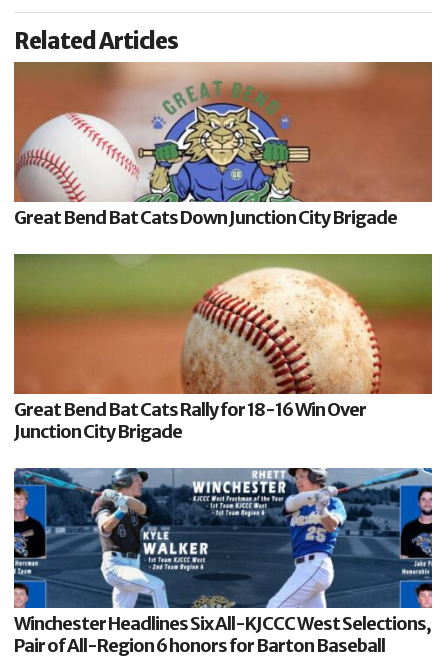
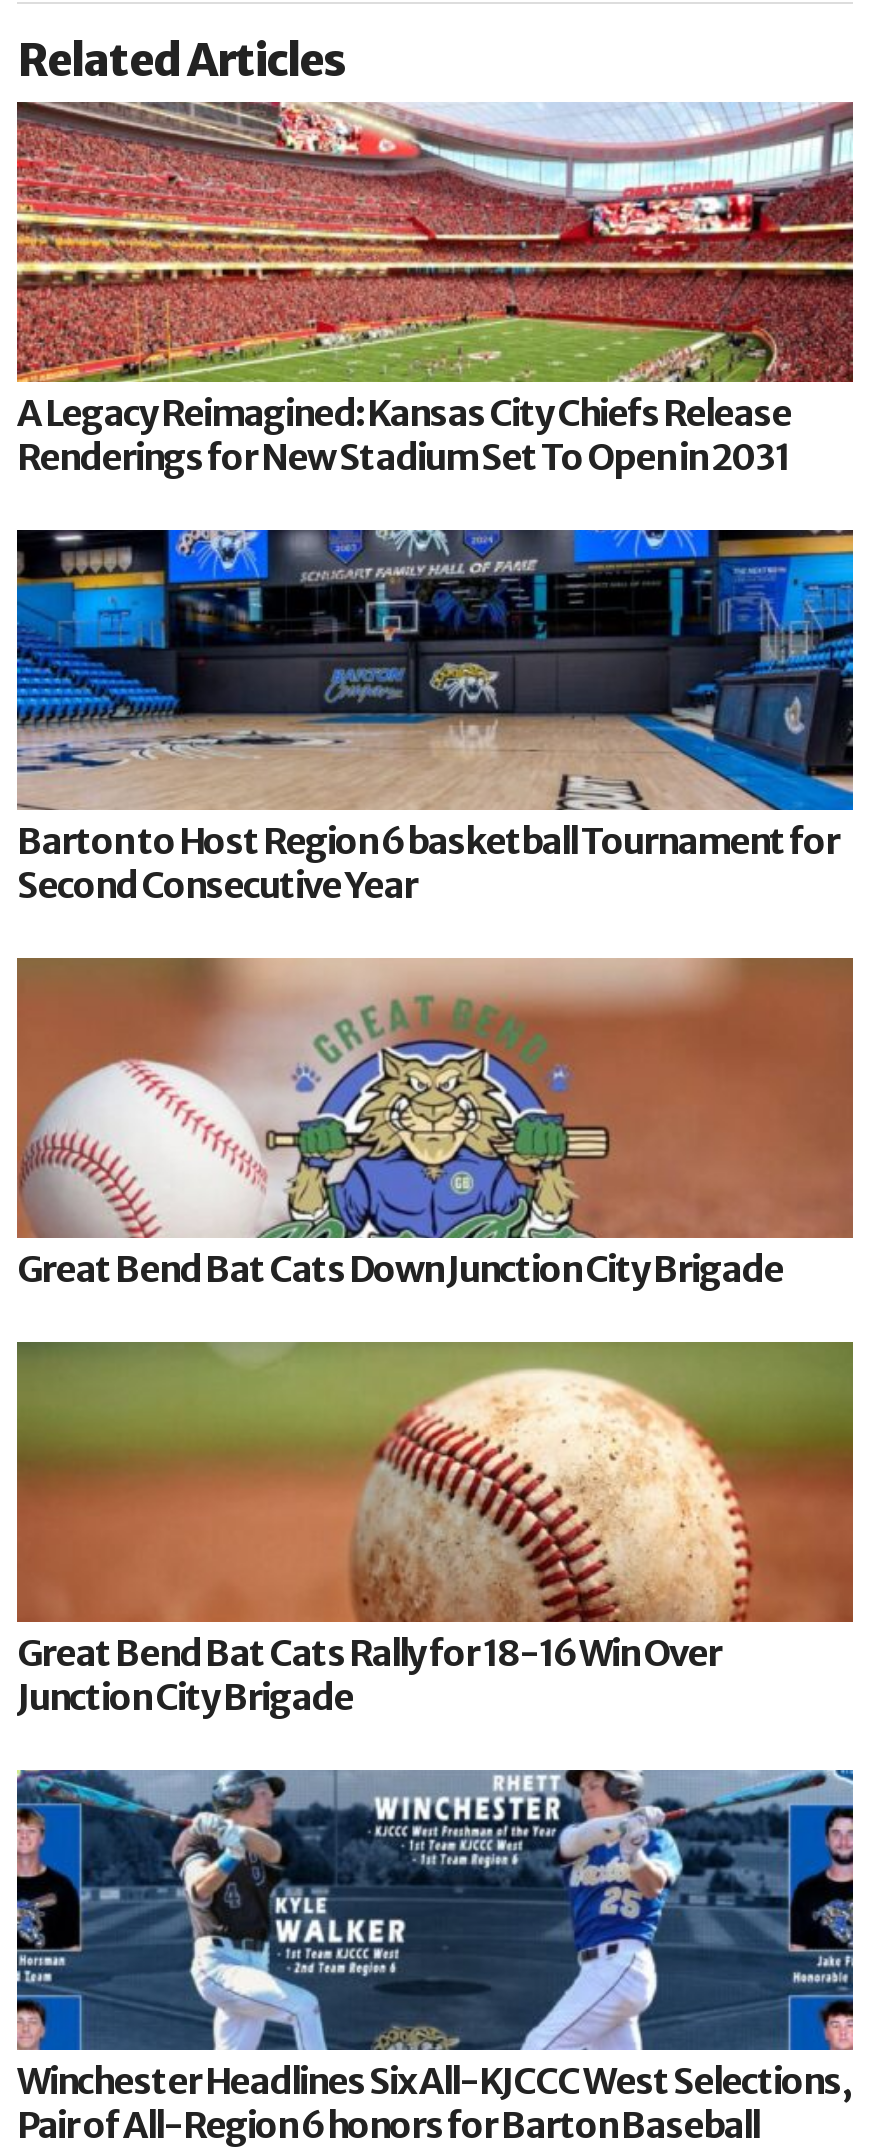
+ [image]
+ Barton to Host Region 6 basketball Tournament for
+ Second Consecutive Year

+ [image]
+ A Legacy Reimagined: Kansas City Chiefs Release
+ Renderings for New Stadium Set To Open in 2031
